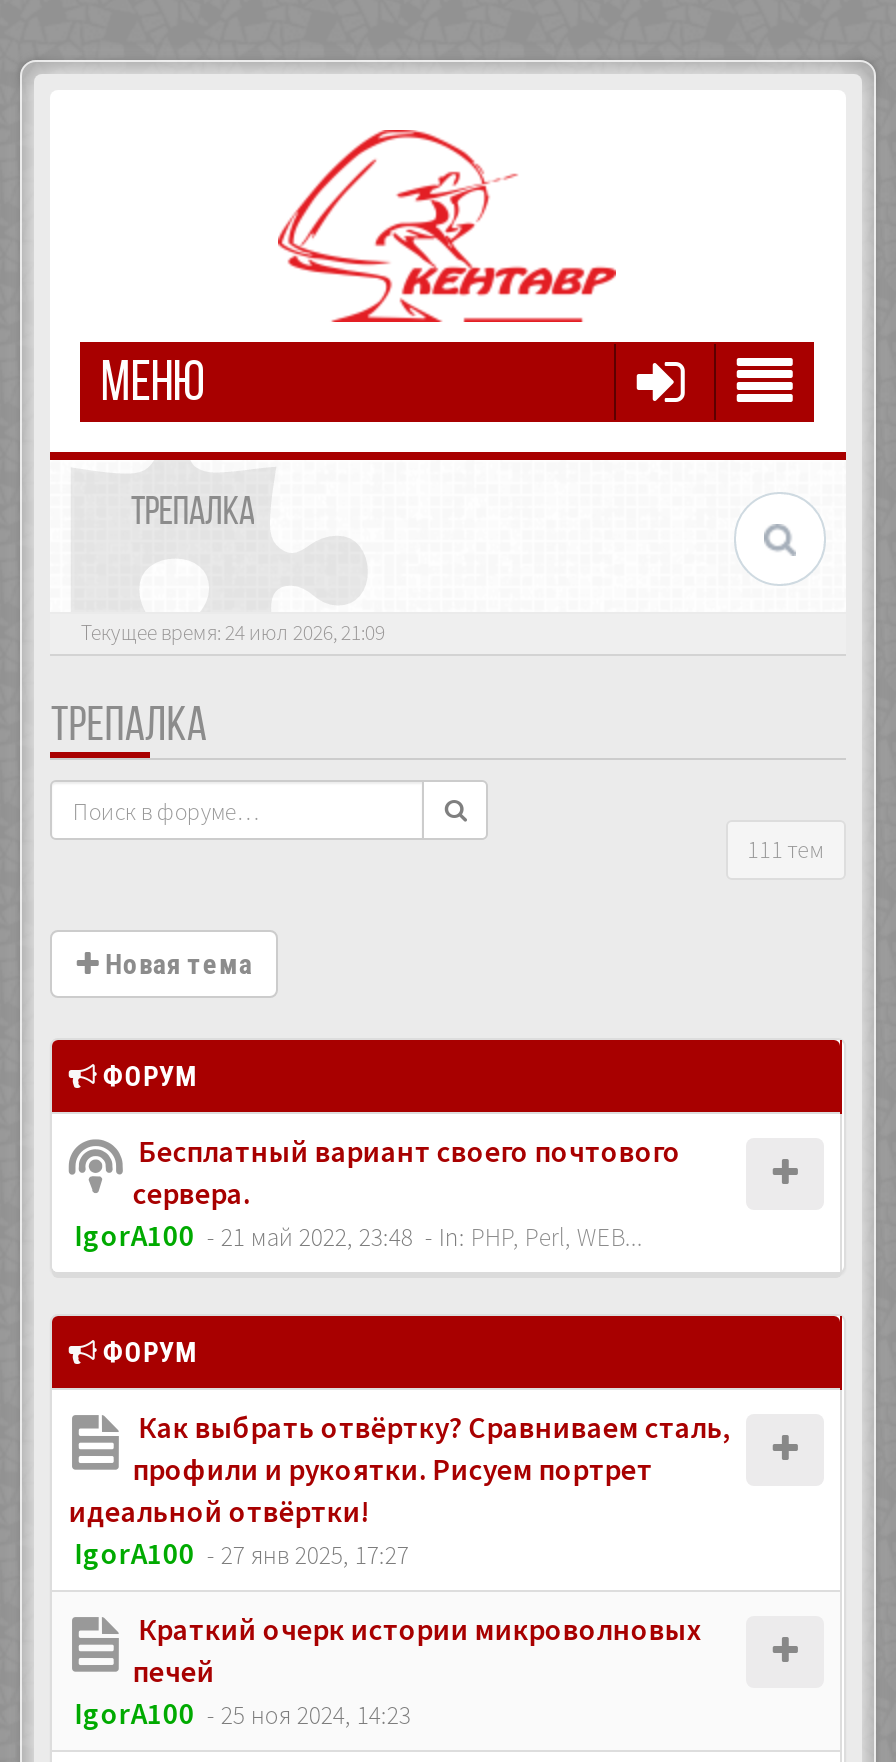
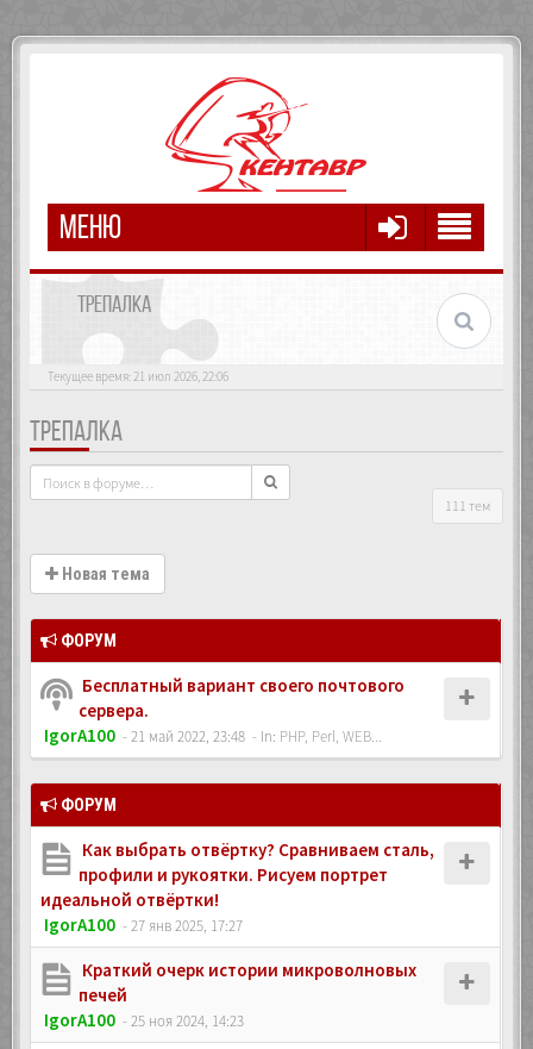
- Текущее время: 24 июл 2026, 21:09
+ Текущее время: 21 июл 2026, 22:06
